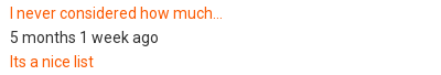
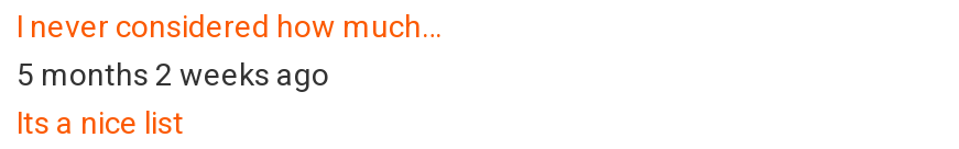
- 5 months 1 week ago
+ 5 months 2 weeks ago
